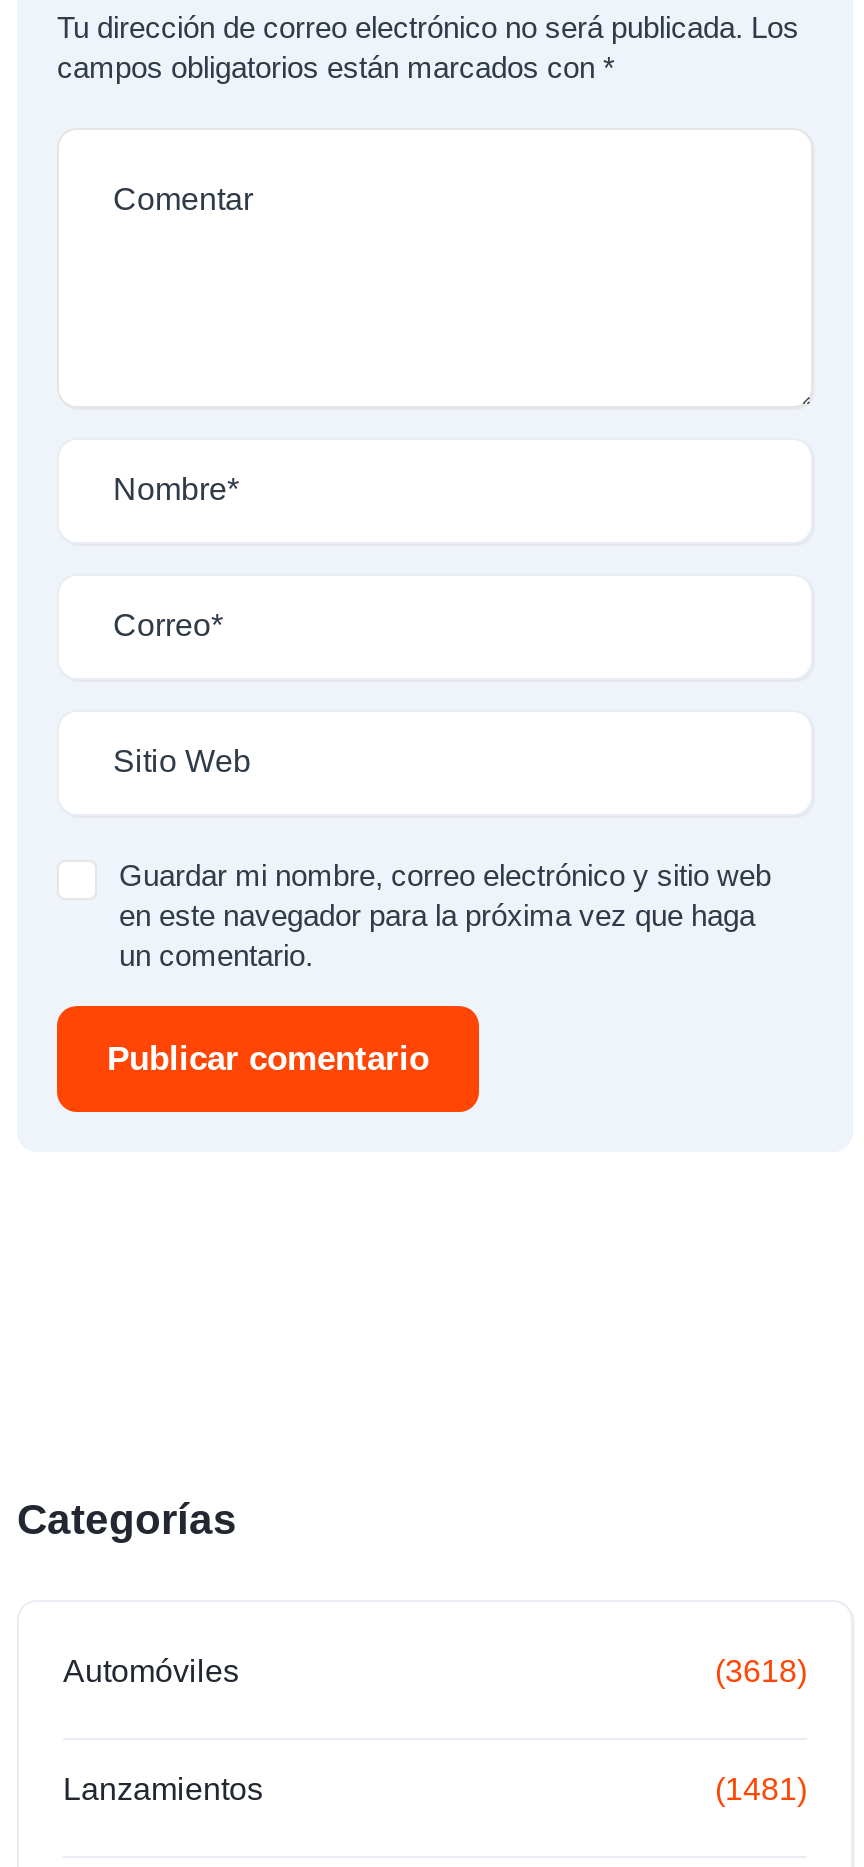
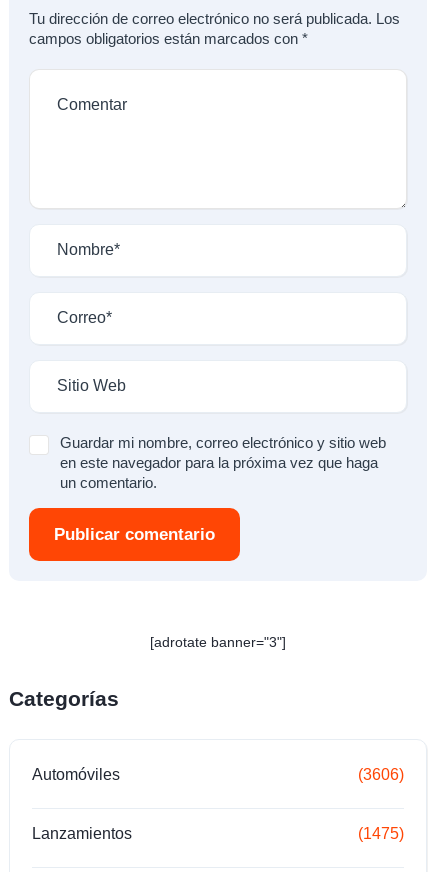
+ [adrotate banner="3"]

- (3618)
+ (3606)

- (1481)
+ (1475)
